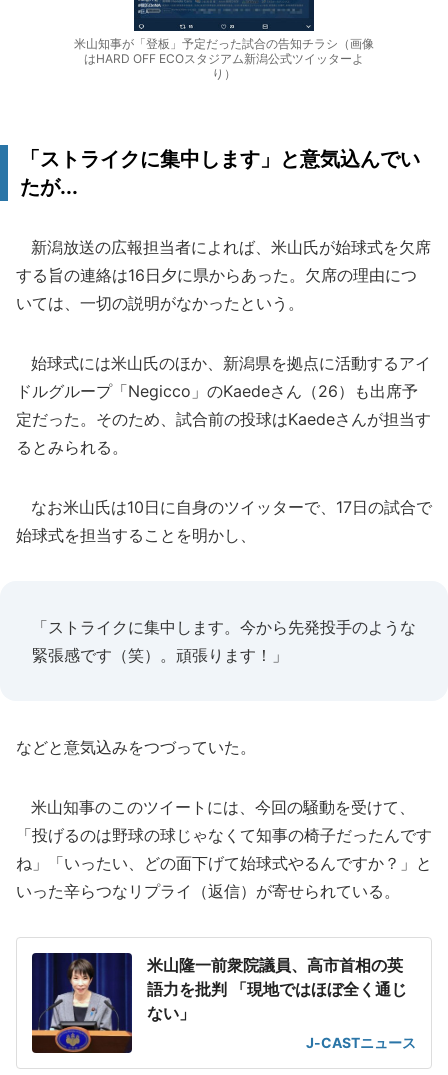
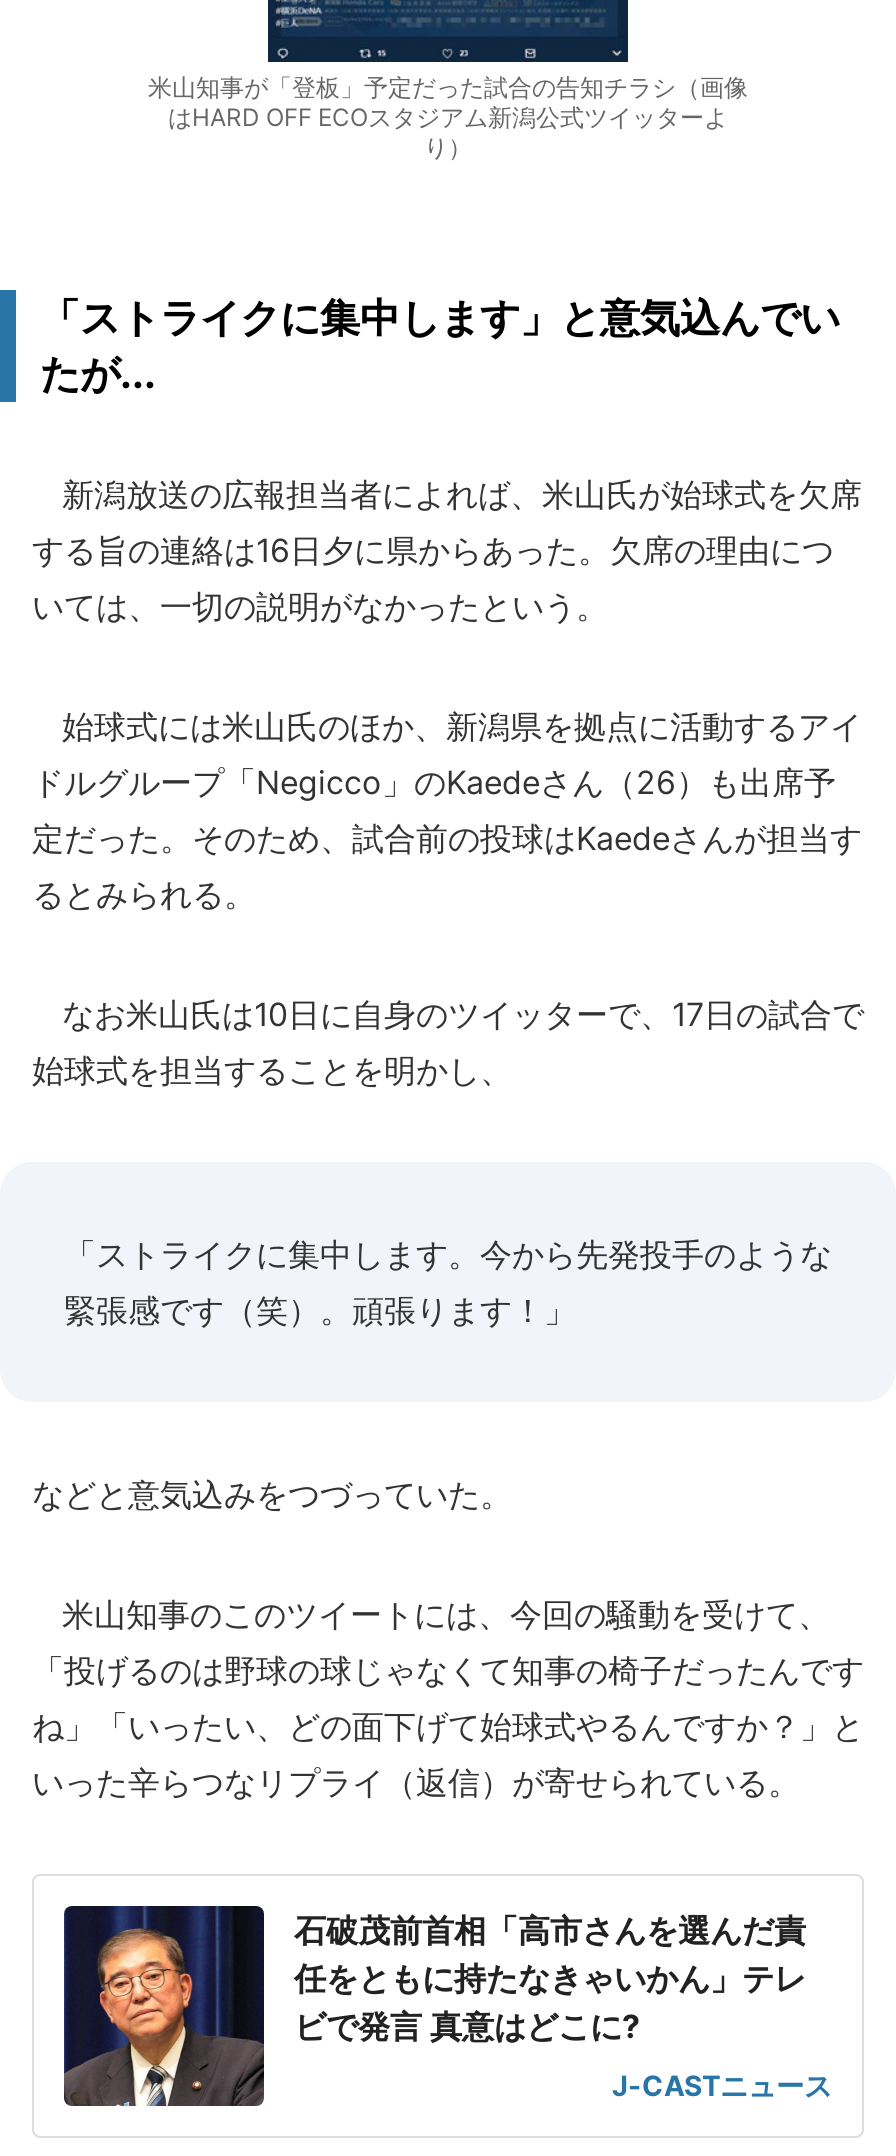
- [image]
- 米山隆一前衆院議員、高市首相の英
- 語力を批判 「現地ではほぼ全く通じ
- ない」
+ [image]
+ 石破茂前首相「高市さんを選んだ責
+ 任をともに持たなきゃいかん」テレ
+ ビで発言 真意はどこに?
